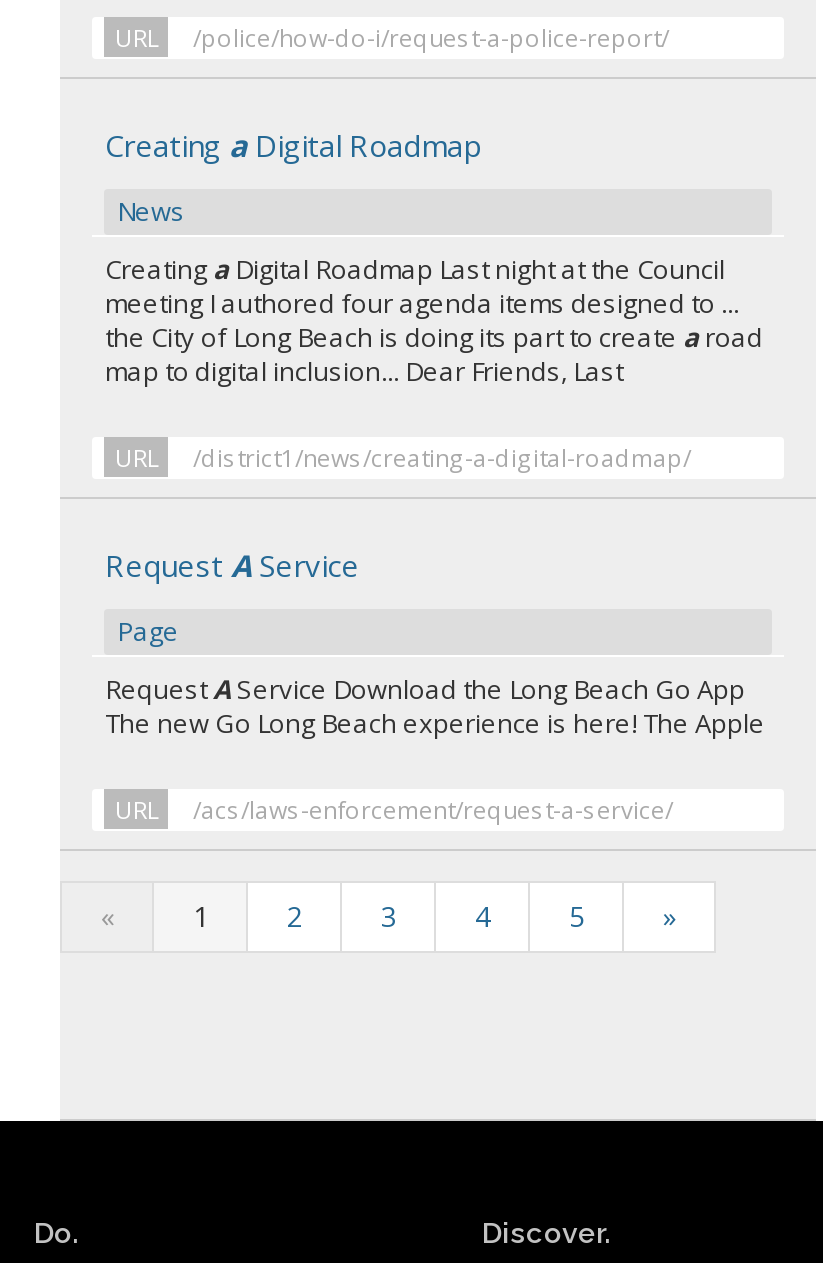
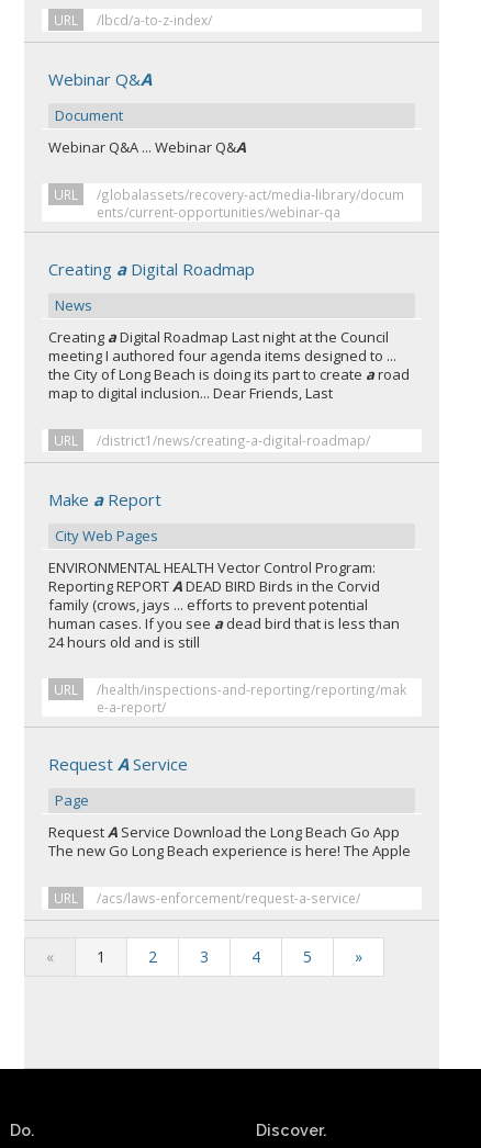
- /police/how-do-i/request-a-police-report/
+ /lbcd/a-to-z-index/
+ Webinar Q&A
+ Document
+ Webinar Q&A ... Webinar Q&A
+ URL
+ /globalassets/recovery-act/media-library/docum
+ ents/current-opportunities/webinar-qa

+ Make a Report
+ City Web Pages
+ ENVIRONMENTAL HEALTH Vector Control Program:
+ Reporting REPORTA DEAD BIRD Birds in the Corvid
+ family (crows, jays ... efforts to prevent potential
+ human cases. If you see a dead bird that is less than
+ 24 hours old and is still
+ URL
+ /health/inspections-and-reporting/reporting/mak
+ e-a-report/
